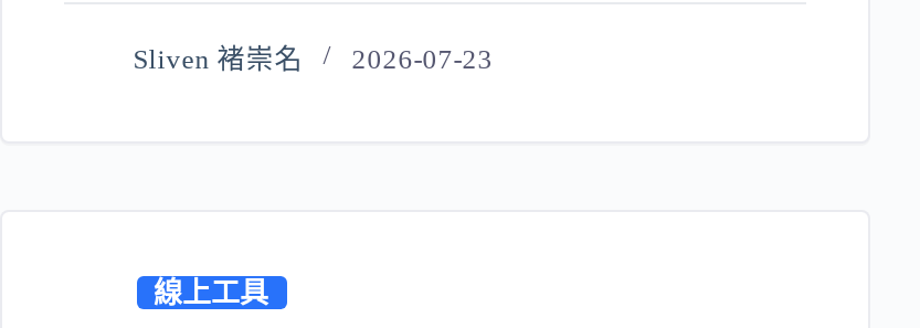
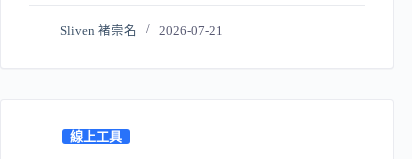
- Sliven 褚崇名 2026-07-23
+ Sliven 褚崇名 2026-07-21
